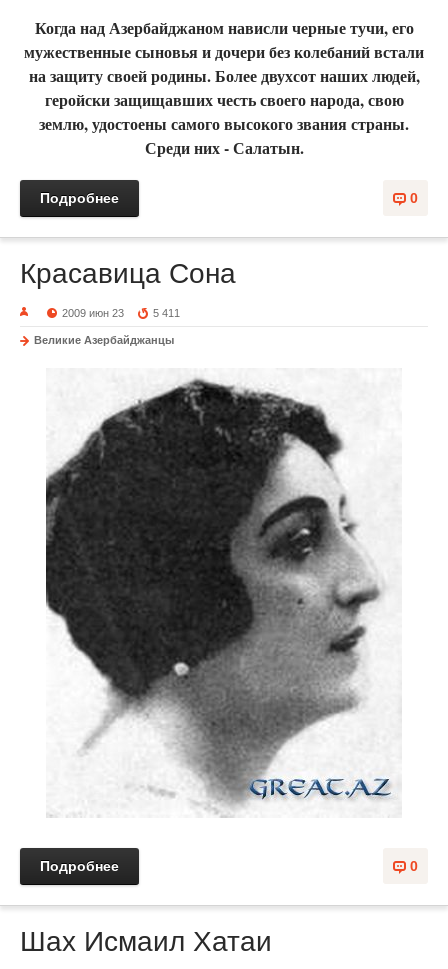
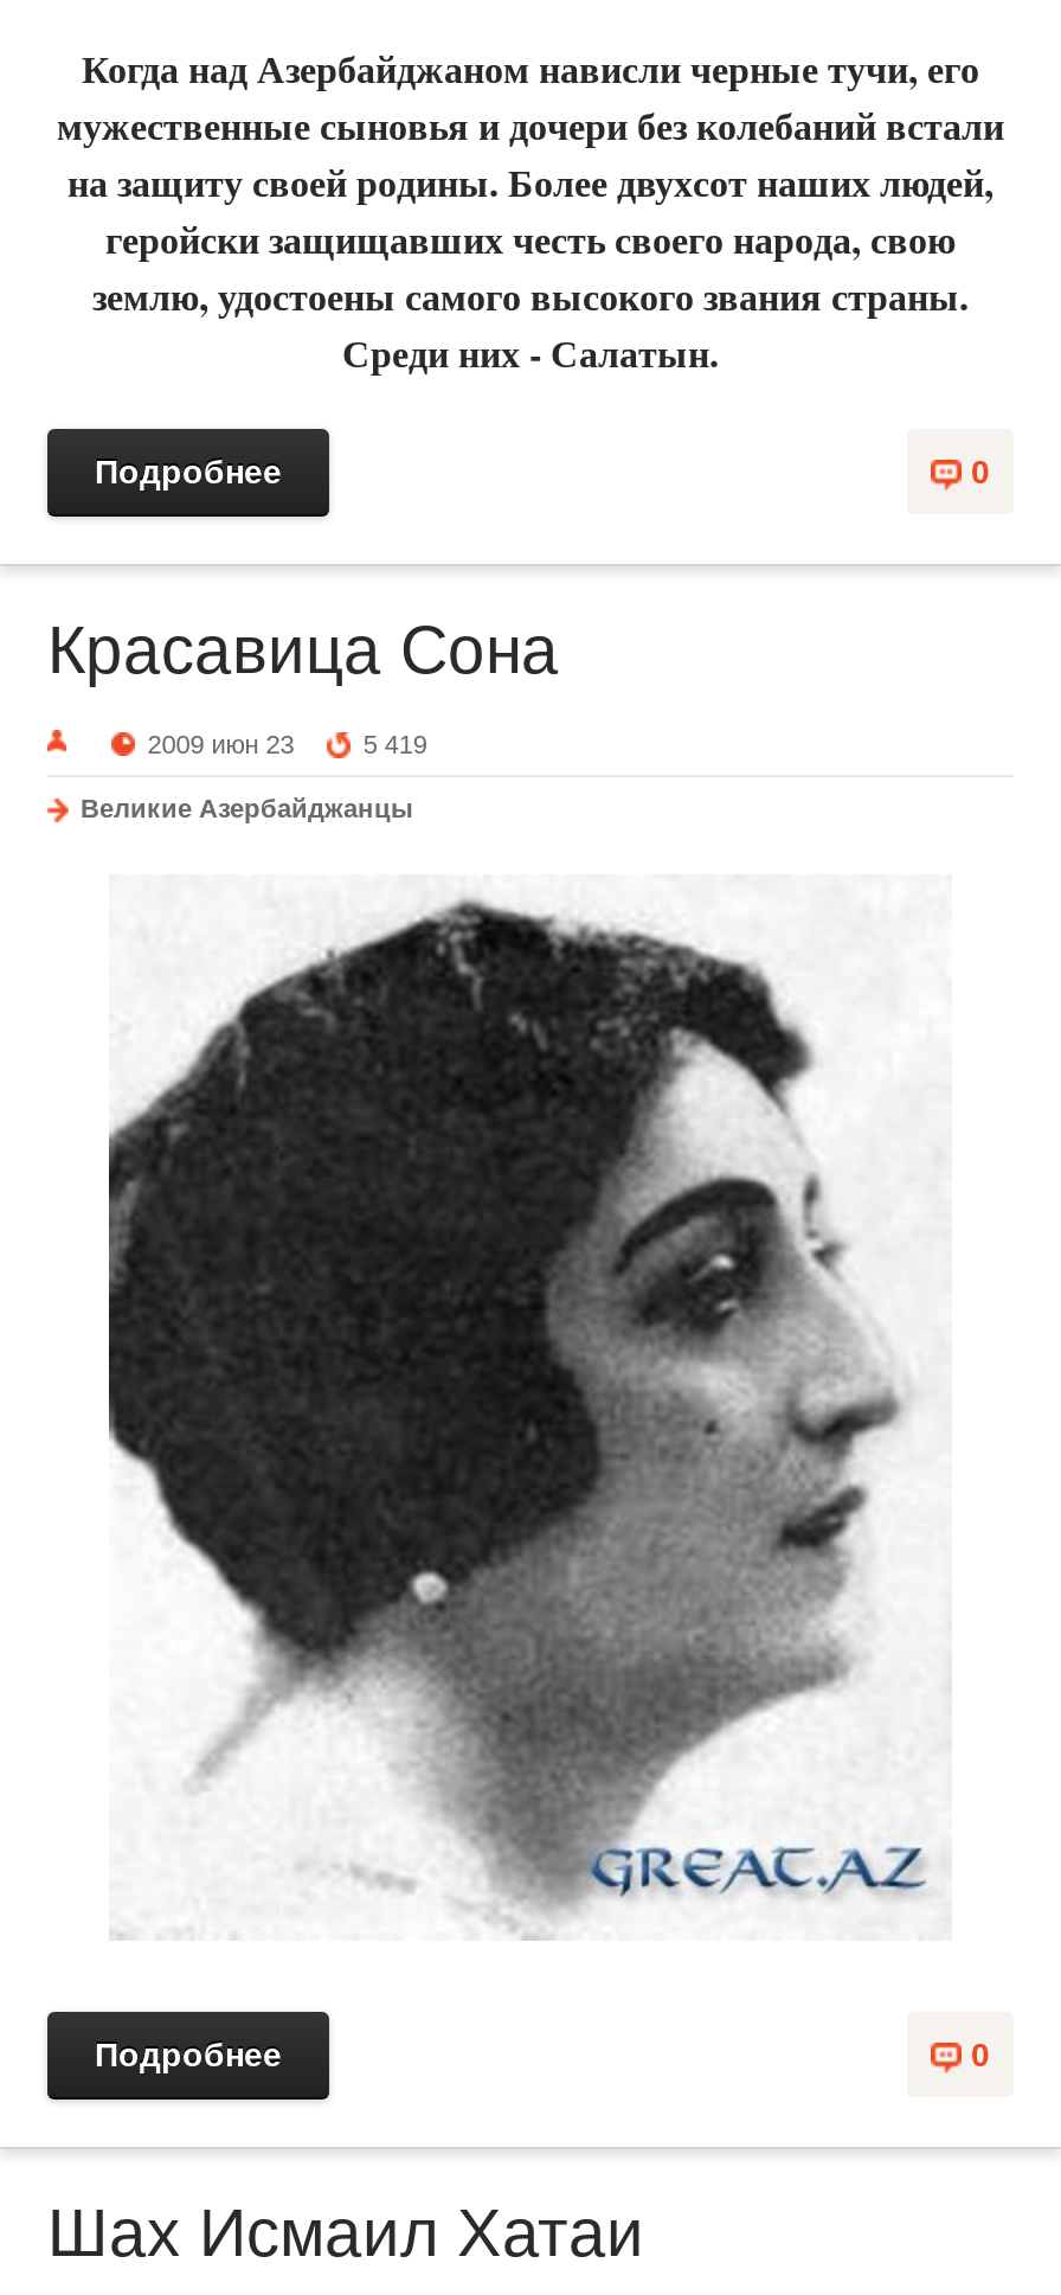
- 5 411
+ 5 419
